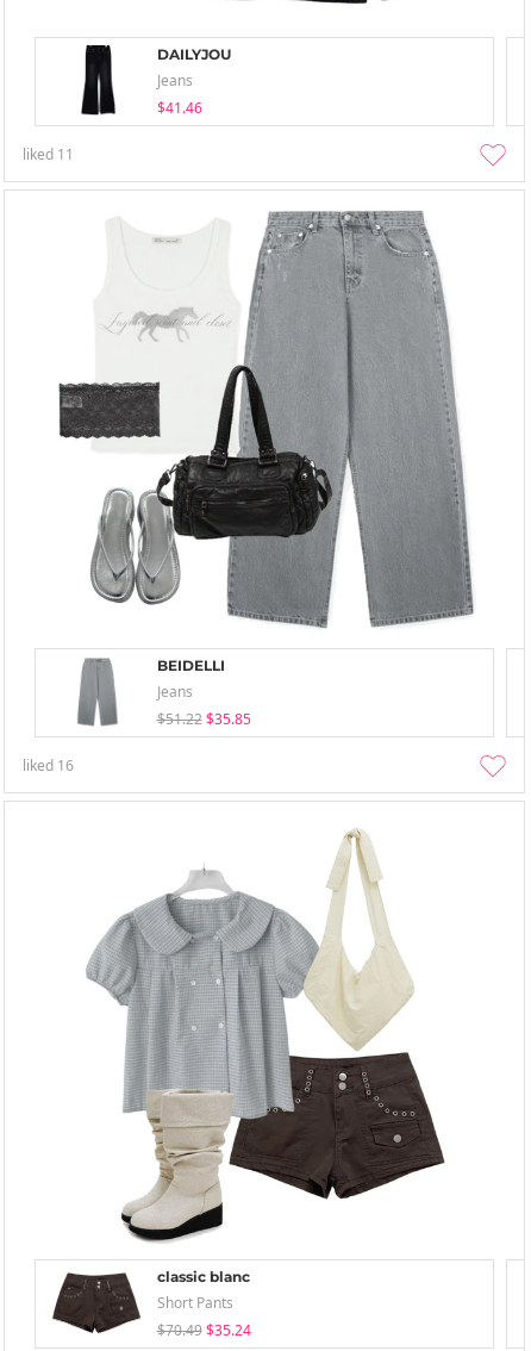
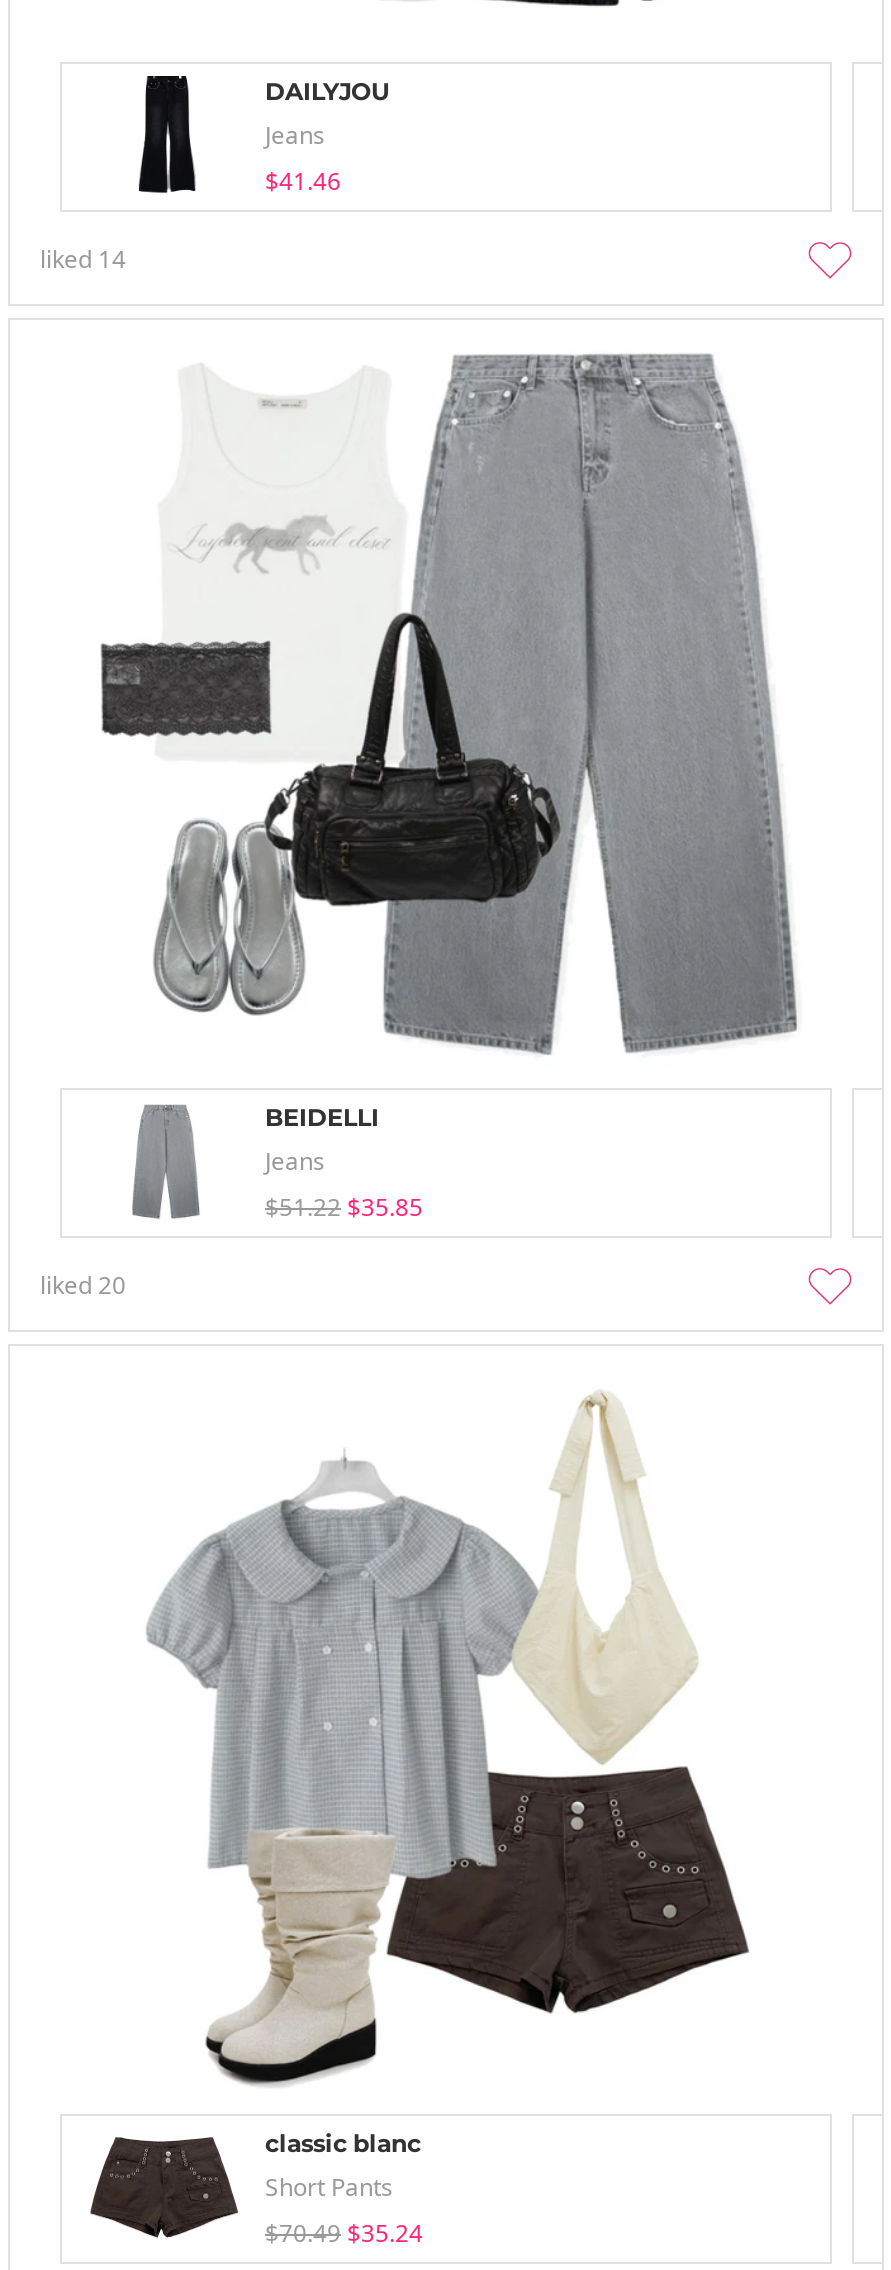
- liked 11
+ liked 14

- liked 16
+ liked 20
